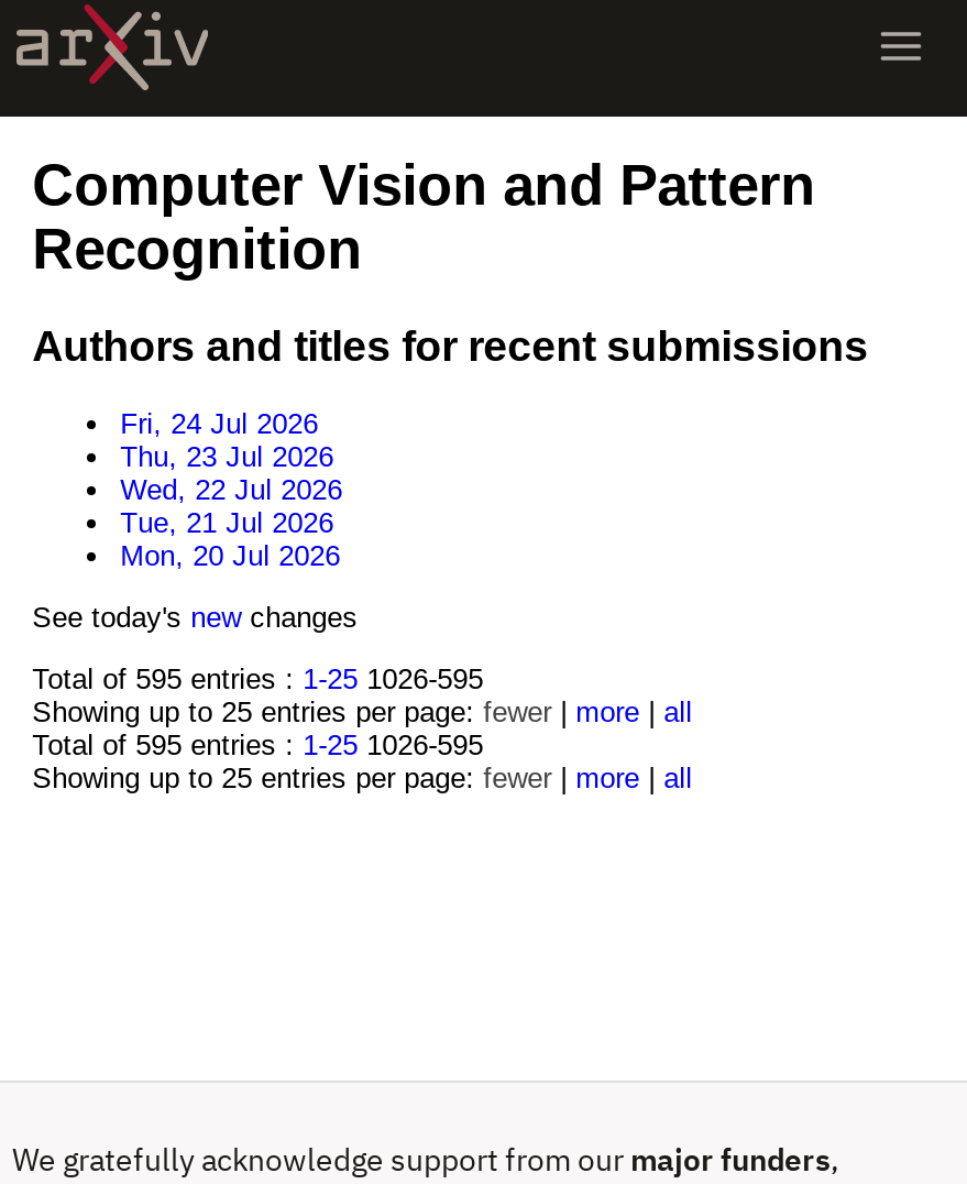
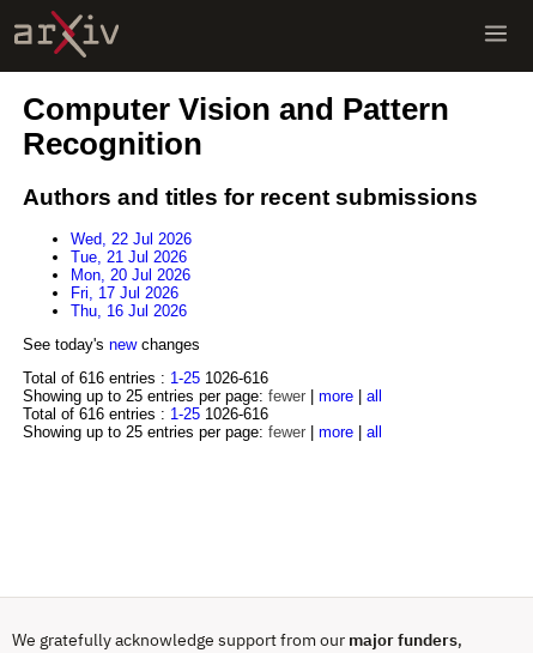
- Fri, 24 Jul 2026
- Thu, 23 Jul 2026

moved up: Wed, 22 Jul 2026 | Tue, 21 Jul 2026 | Mon, 20 Jul 2026

+ Fri, 17 Jul 2026
+ Thu, 16 Jul 2026

- Total of 595 entries : 1-25 1026-595
+ Total of 616 entries : 1-25 1026-616

- Total of 595 entries : 1-25 1026-595
+ Total of 616 entries : 1-25 1026-616
